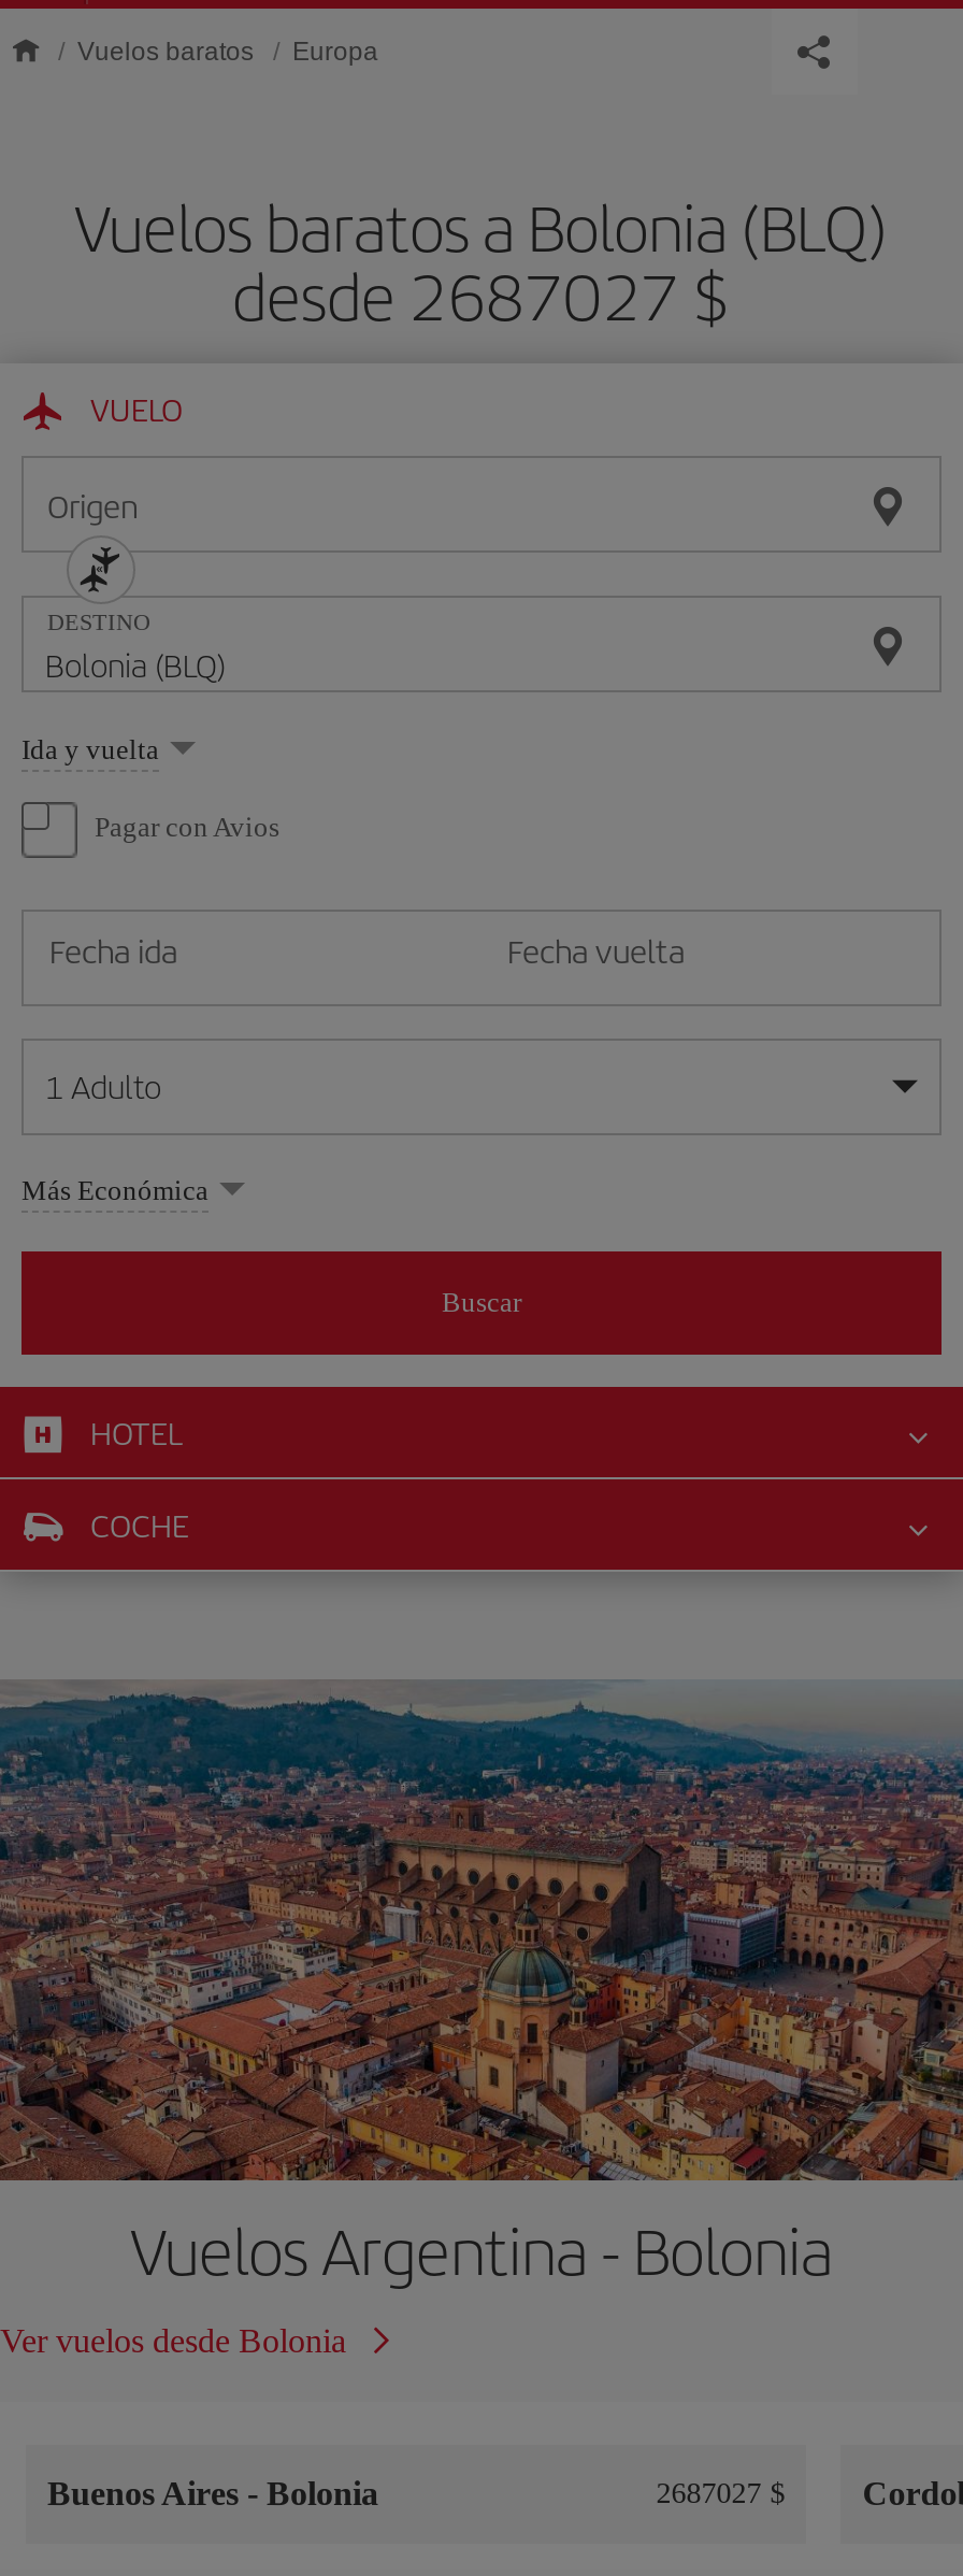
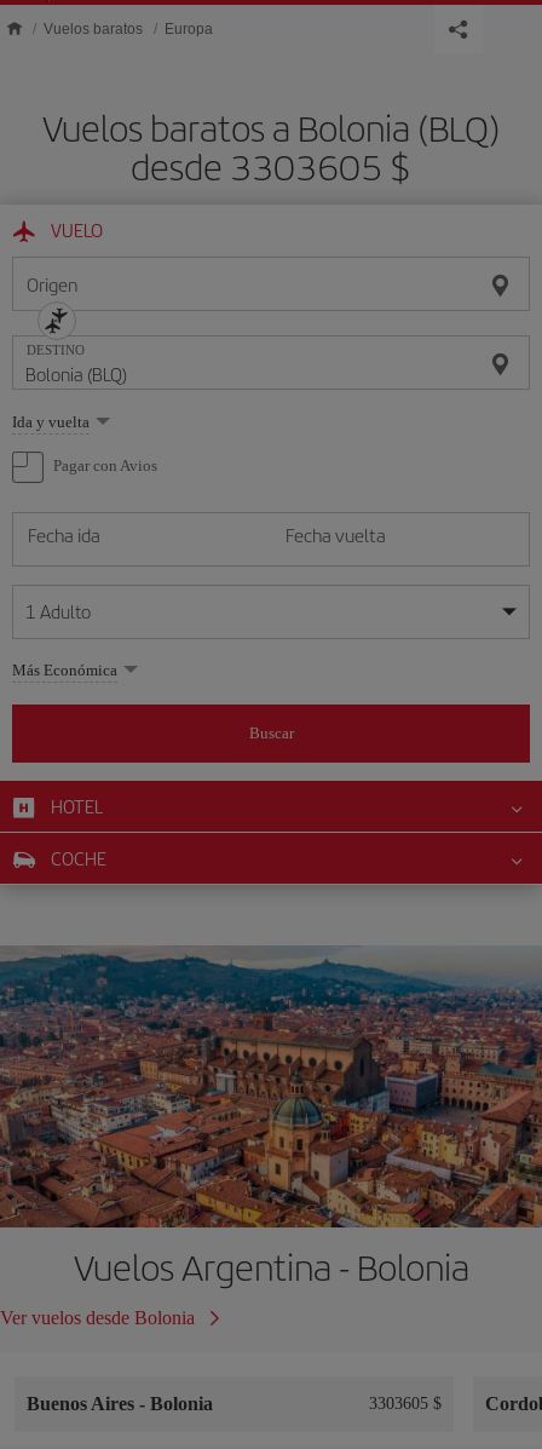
- desde 2687027 $
+ desde 3303605 $

- 2687027 $
+ 3303605 $
